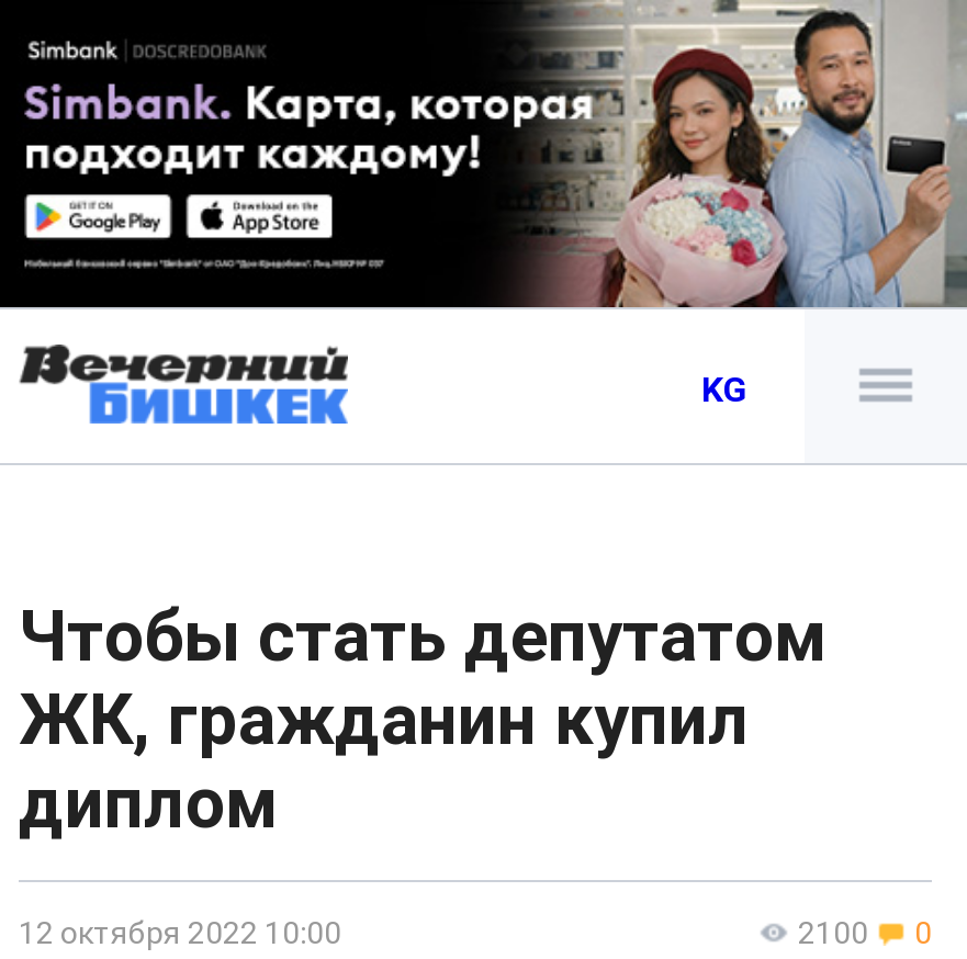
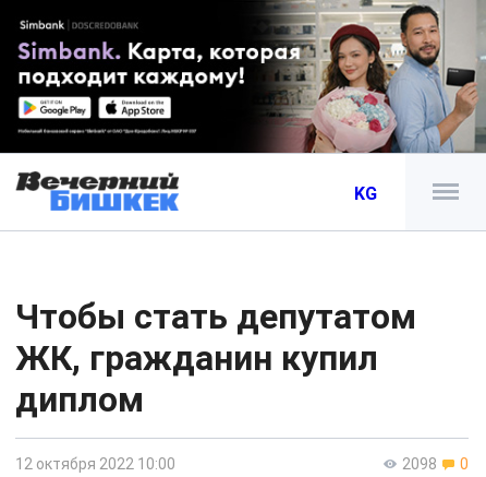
- 2100 0
+ 2098 0
